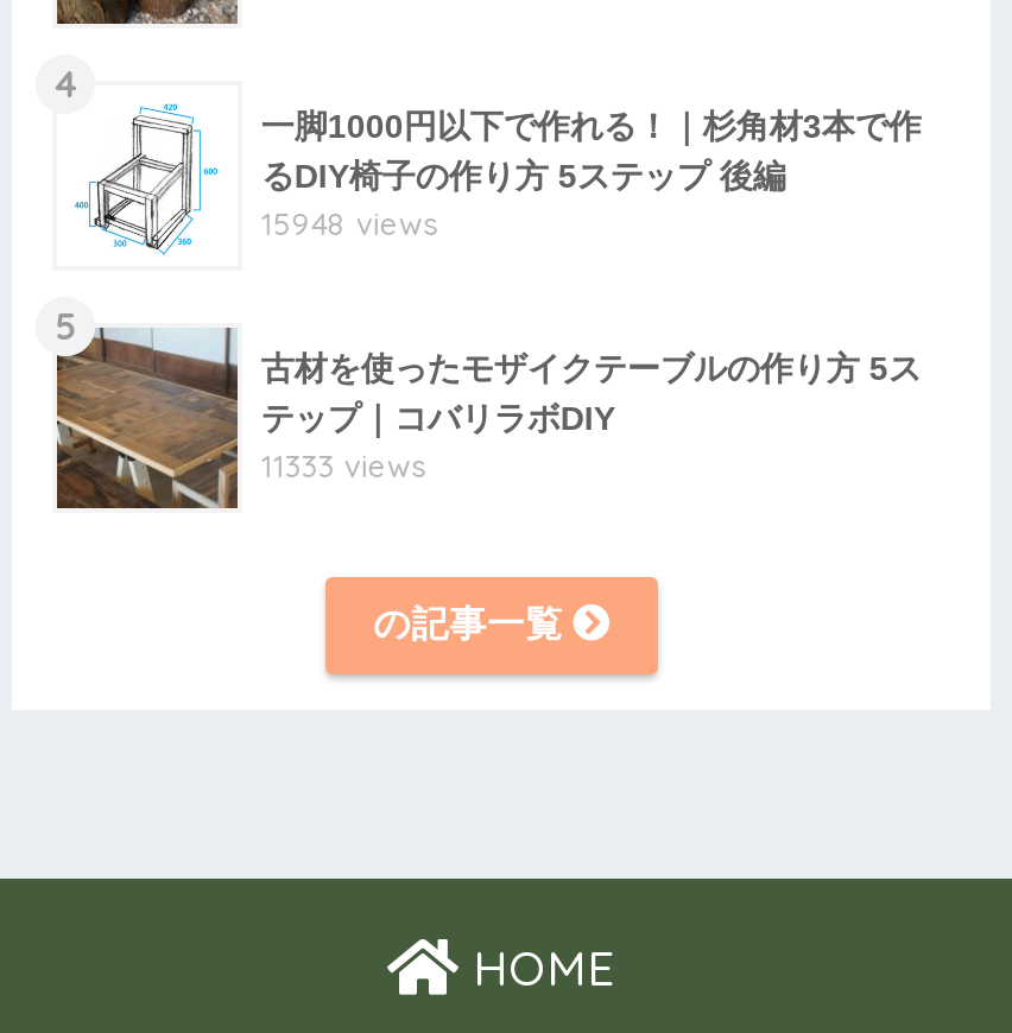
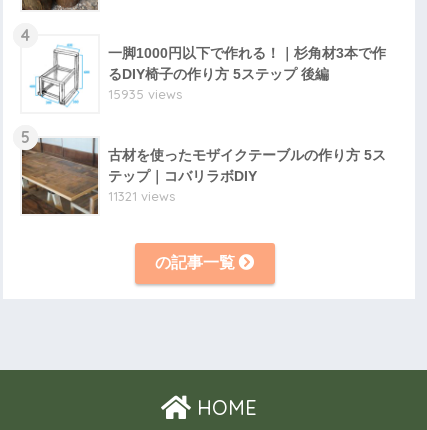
- 15948 views
+ 15935 views

- 11333 views
+ 11321 views
